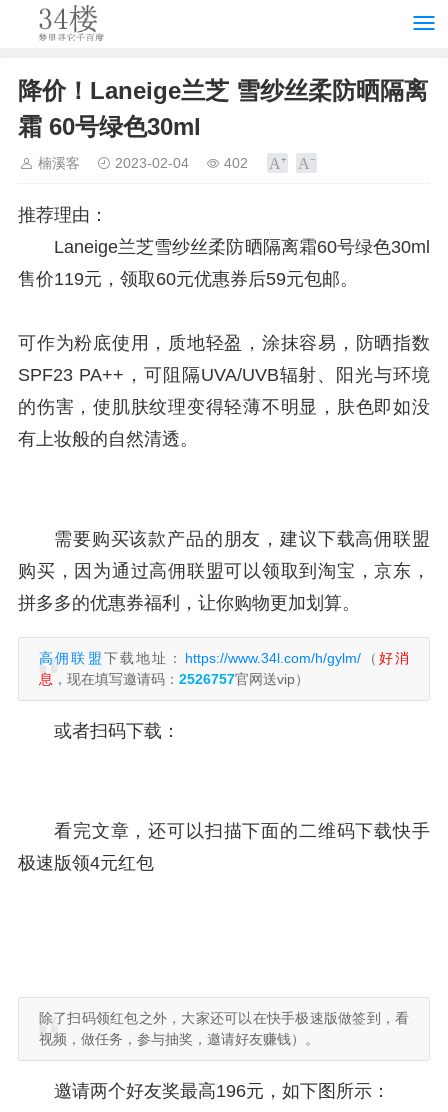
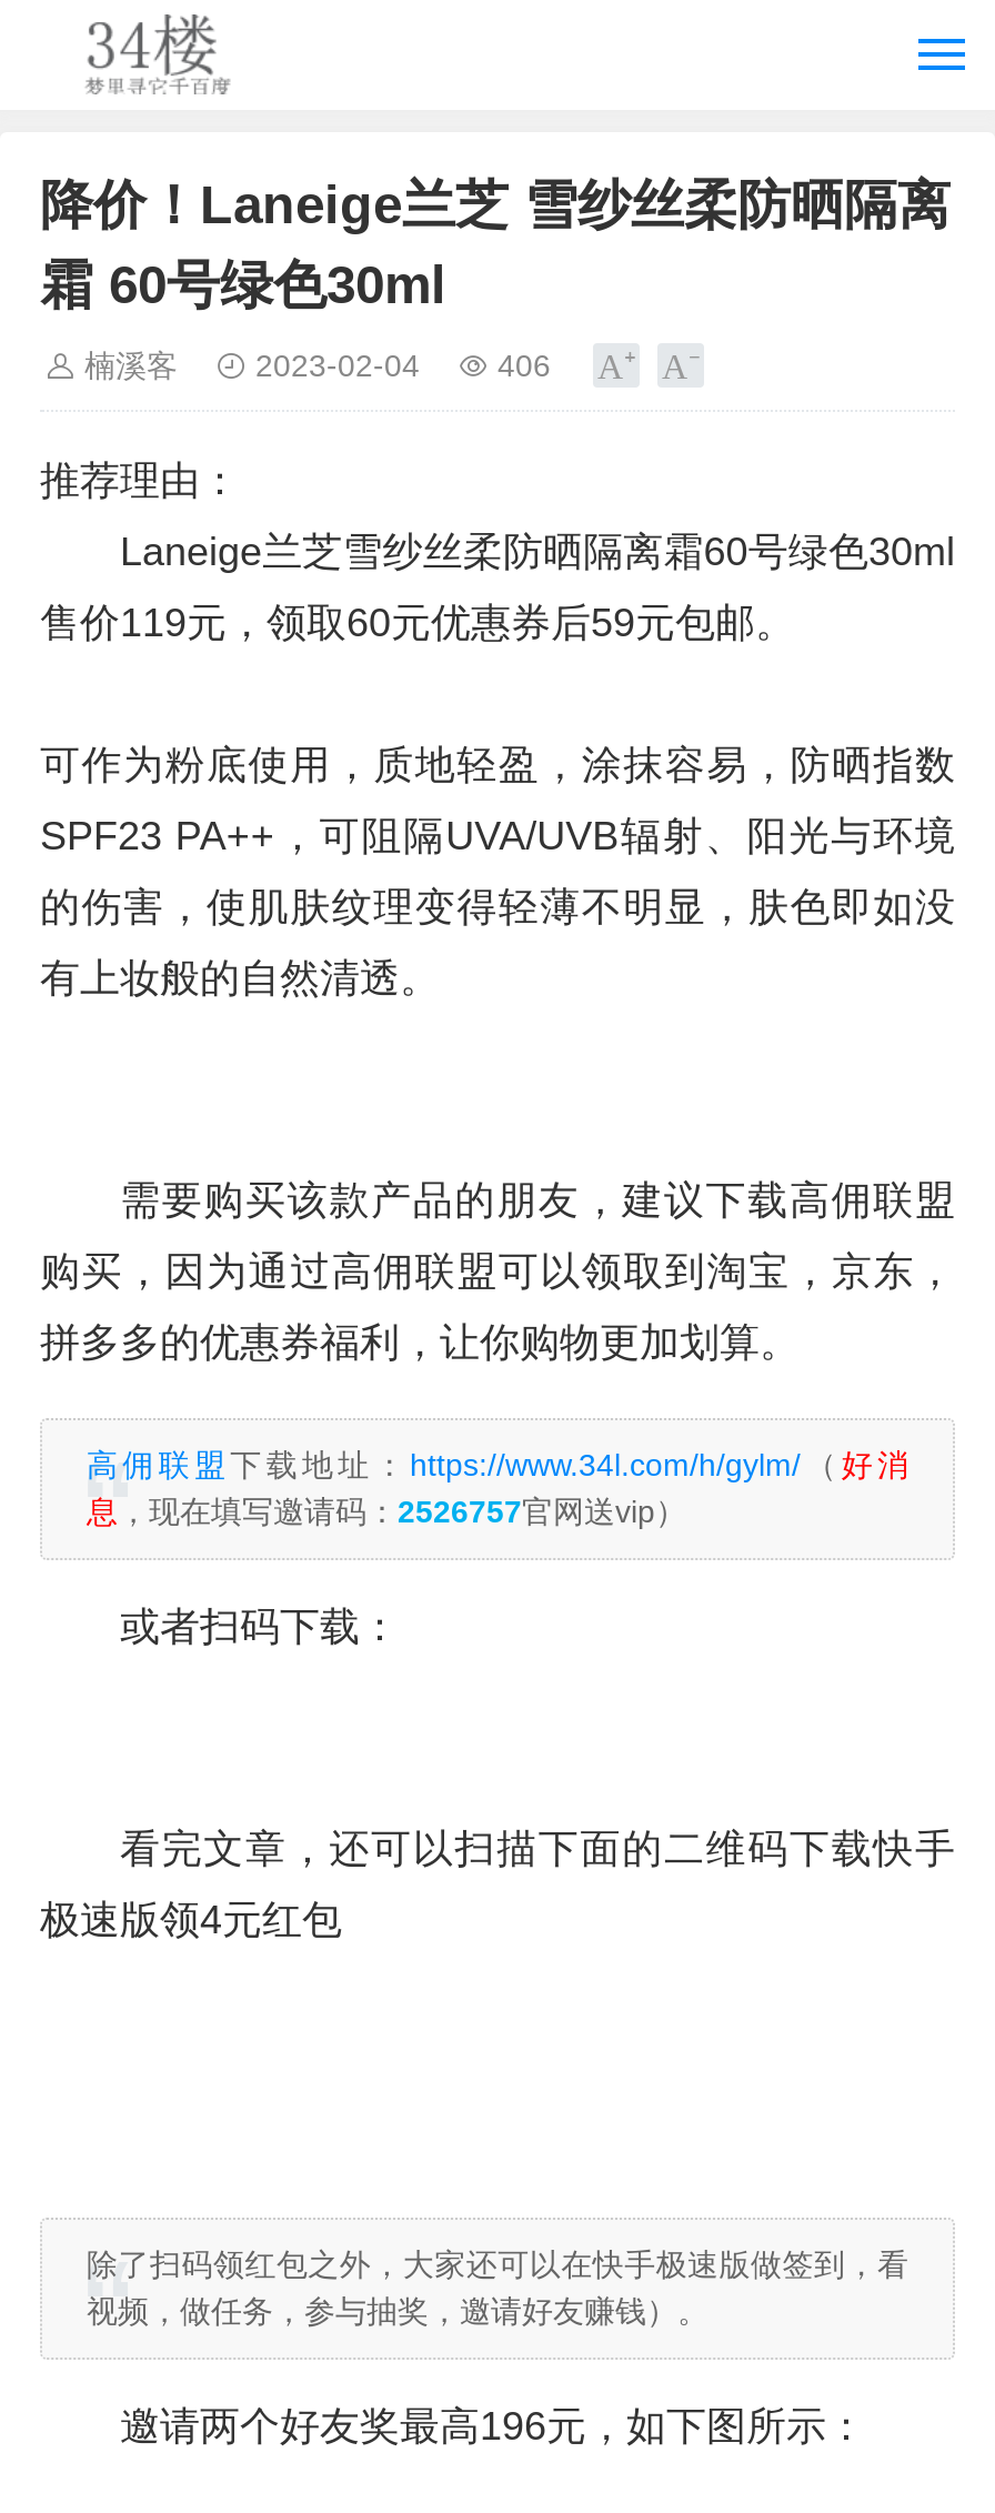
- 402
+ 406
